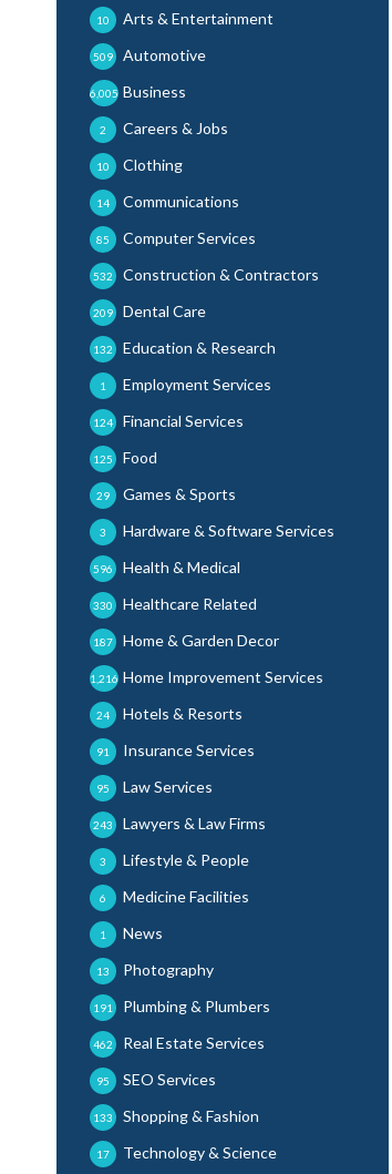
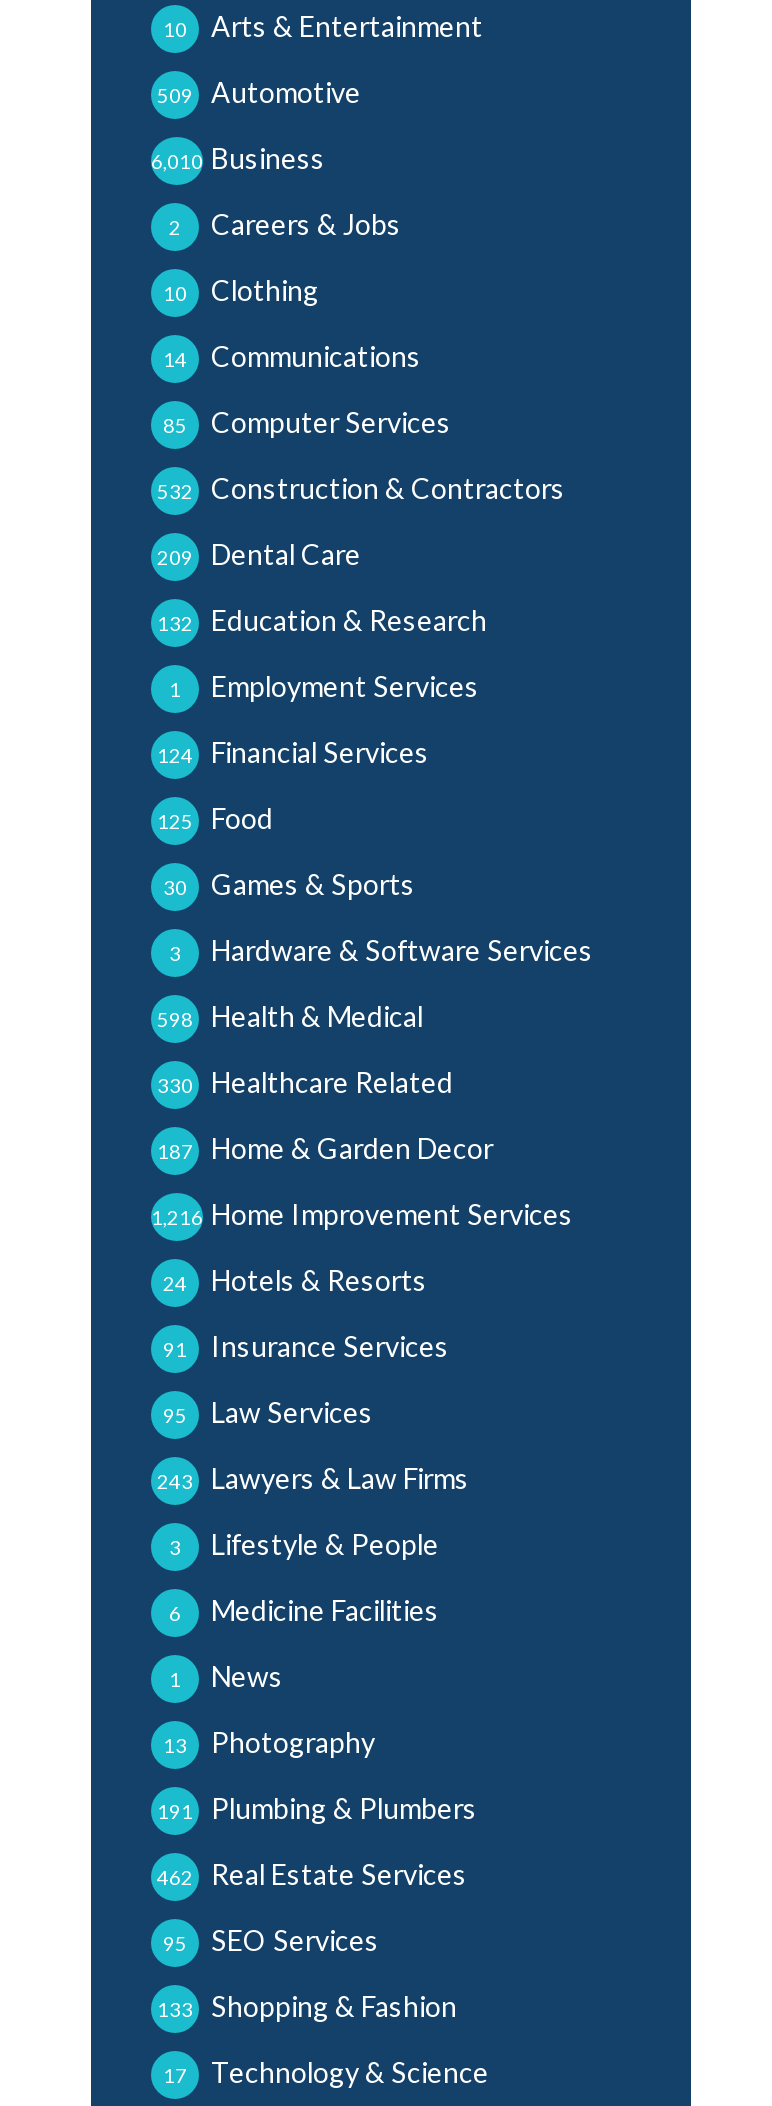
- 6,005 Business
+ 6,010 Business

- 29 Games & Sports
+ 30 Games & Sports

- 596 Health & Medical
+ 598 Health & Medical
